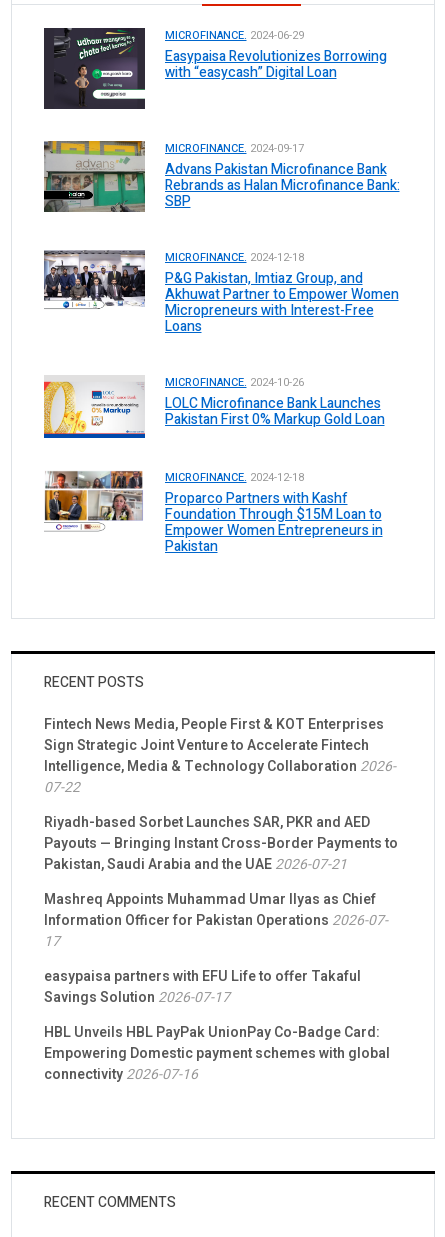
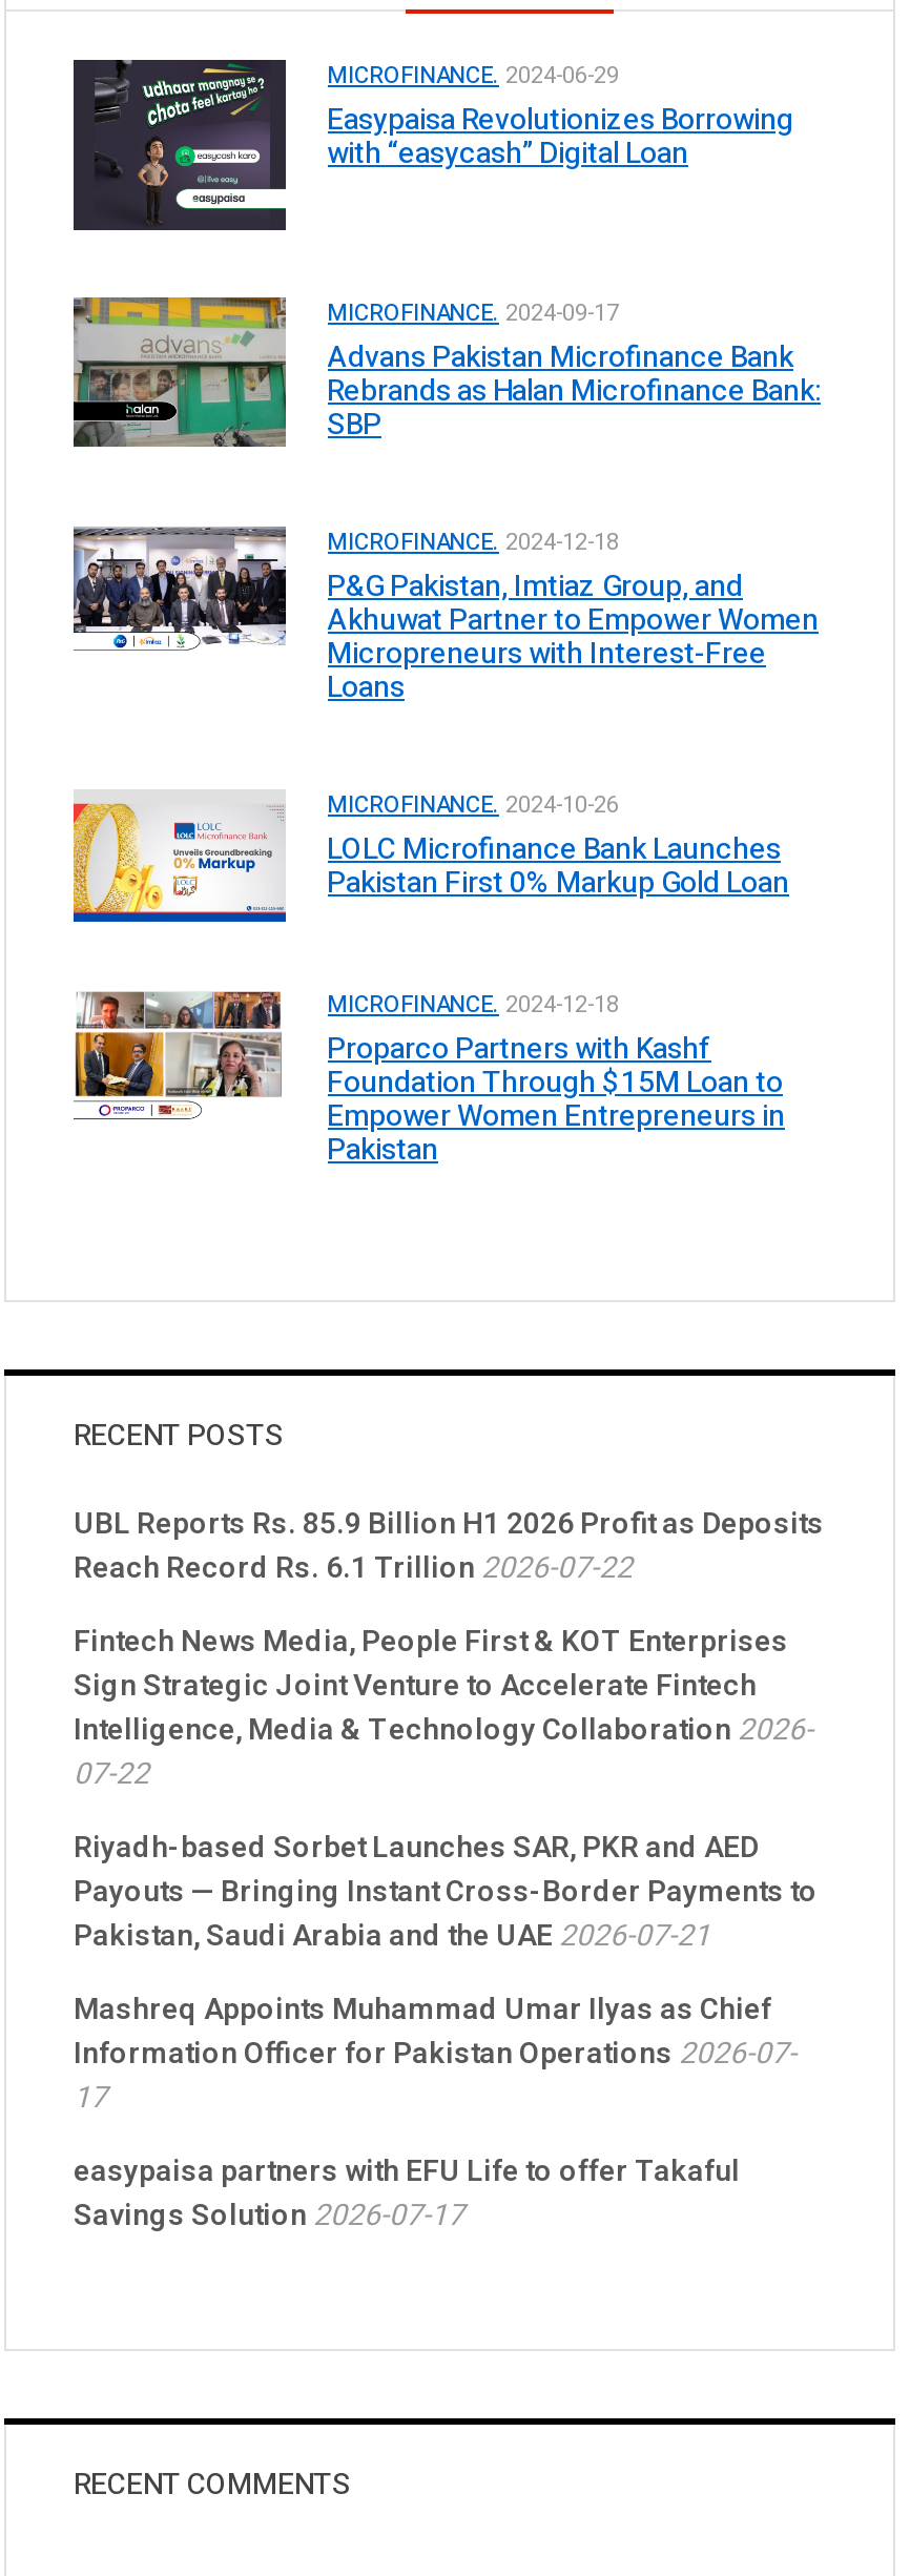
+ UBL Reports Rs. 85.9 Billion H1 2026 Profit as Deposits
+ Reach Record Rs. 6.1 Trillion 2026-07-22

moved down: Fintech News Media, People First & KOT Enterprises | Sign Strategic Joint Venture to Accelerate Fintech | Intelligence, Media & Technology Collaboration 2026- | ... | easypaisa partners with EFU Life to offer Takaful | Savings Solution 2026-07-17

- HBL Unveils HBL PayPak UnionPay Co-Badge Card:
- Empowering Domestic payment schemes with global
- connectivity 2026-07-16
